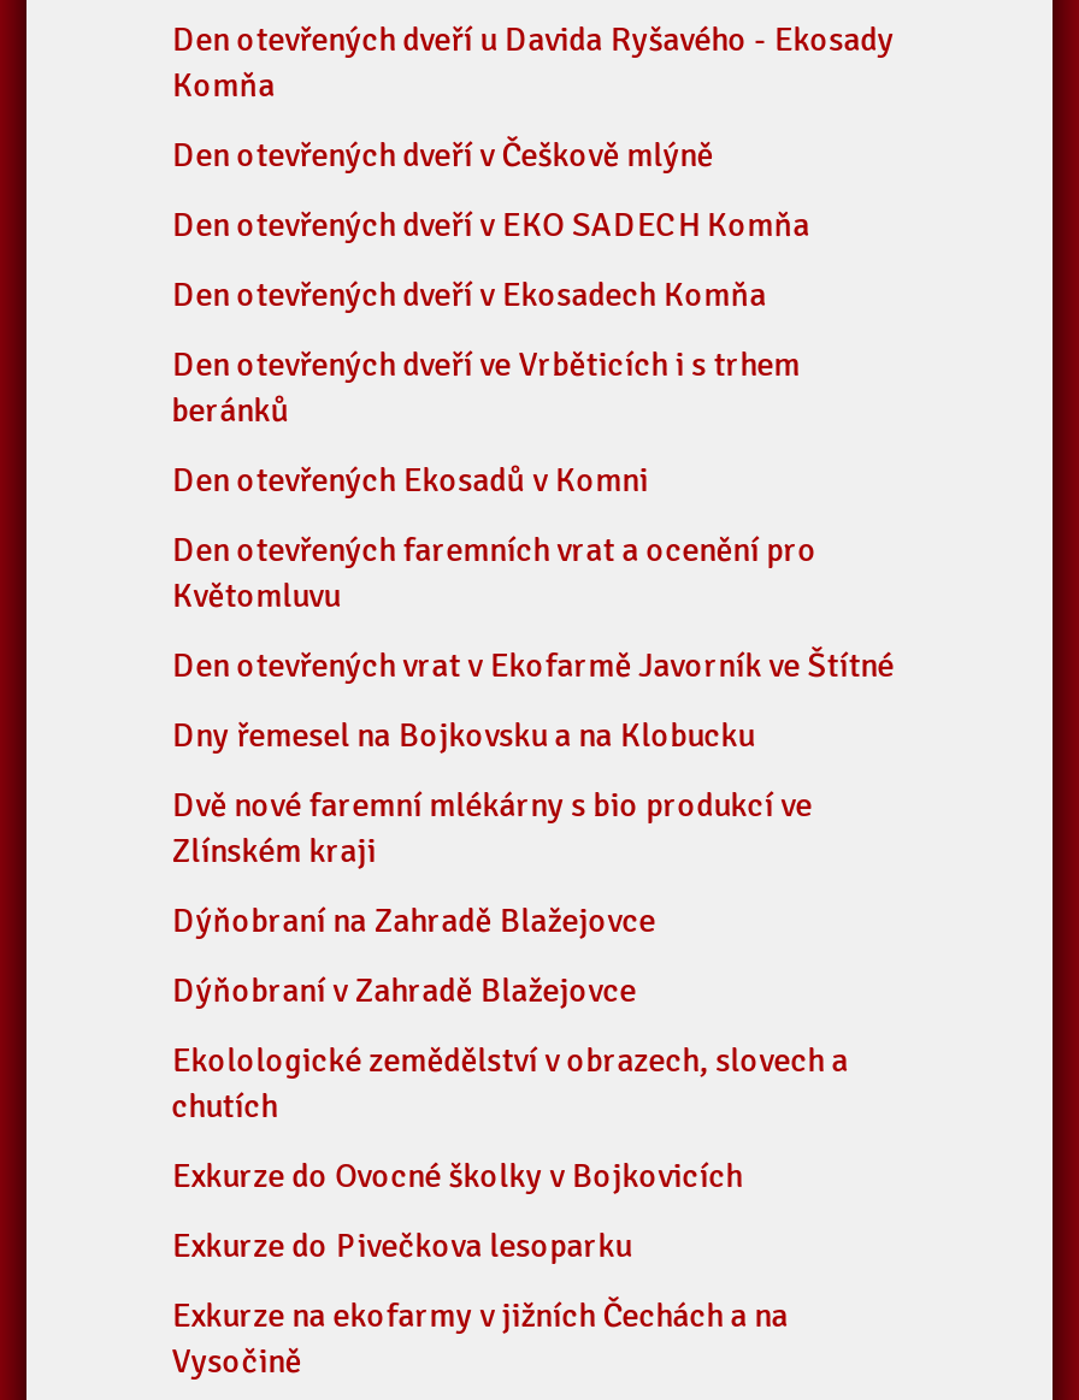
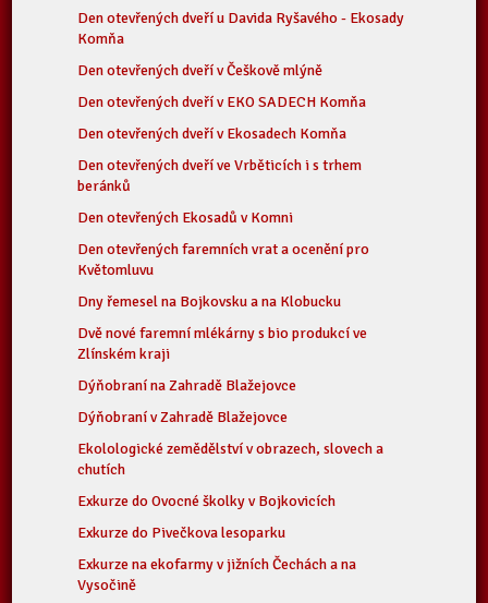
- Den otevřených vrat v Ekofarmě Javorník ve Štítné
